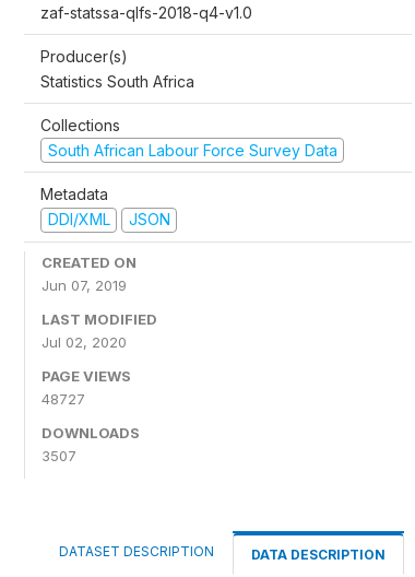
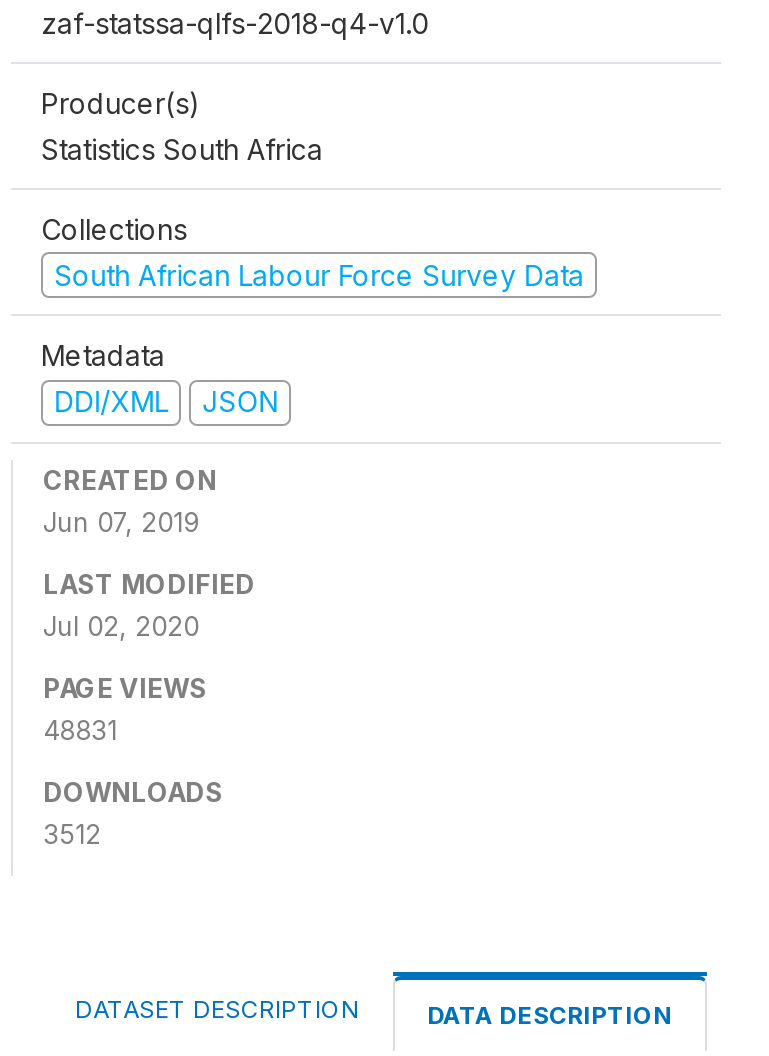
- 48727
+ 48831

- 3507
+ 3512
